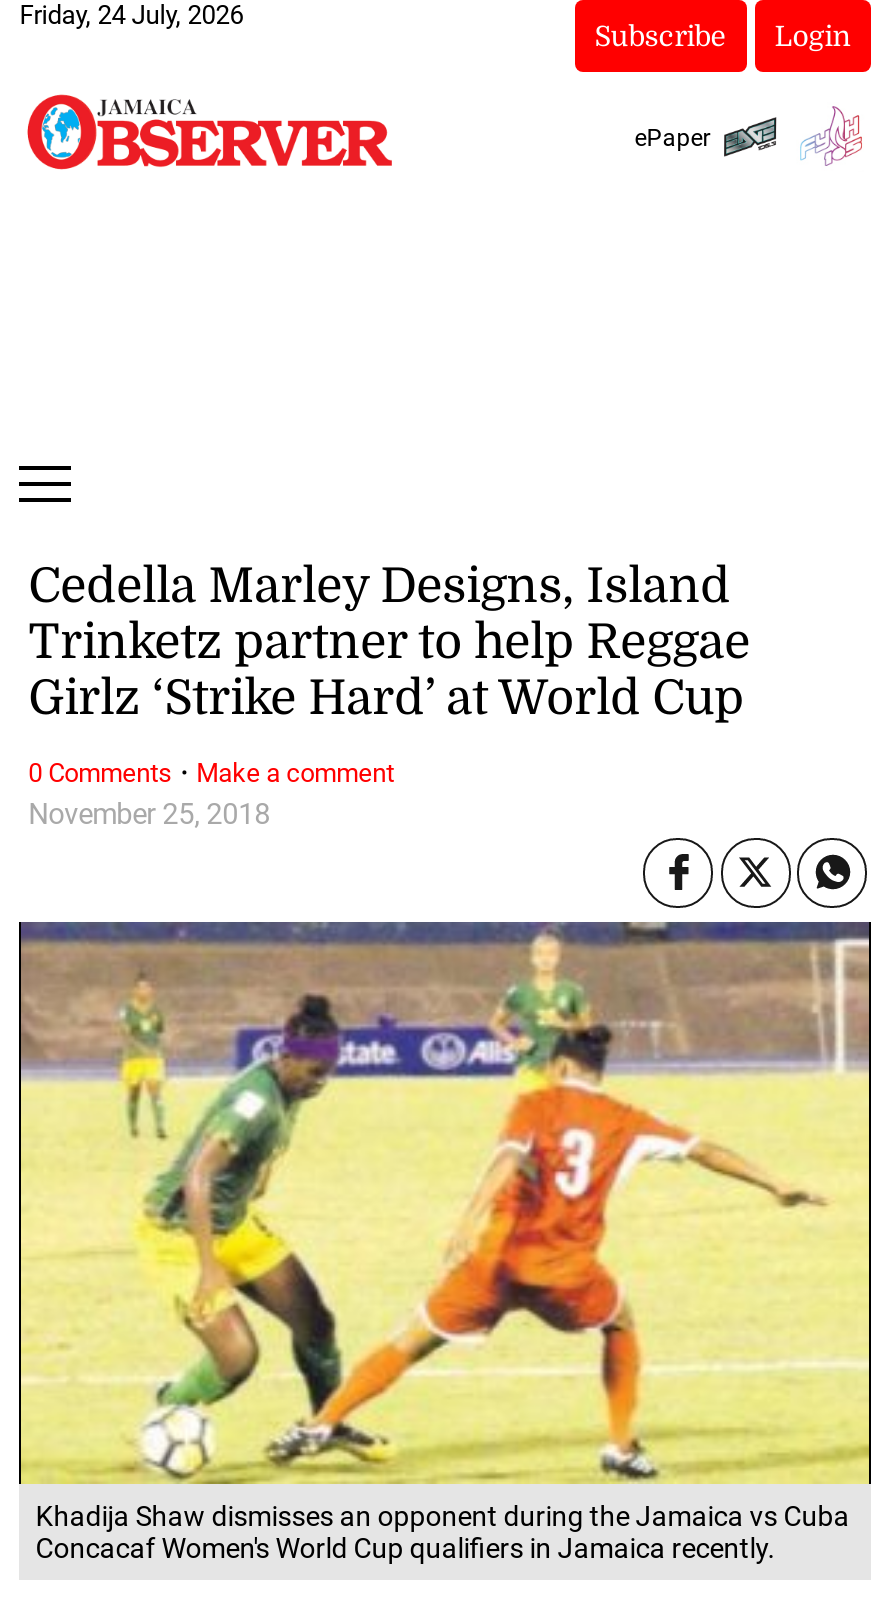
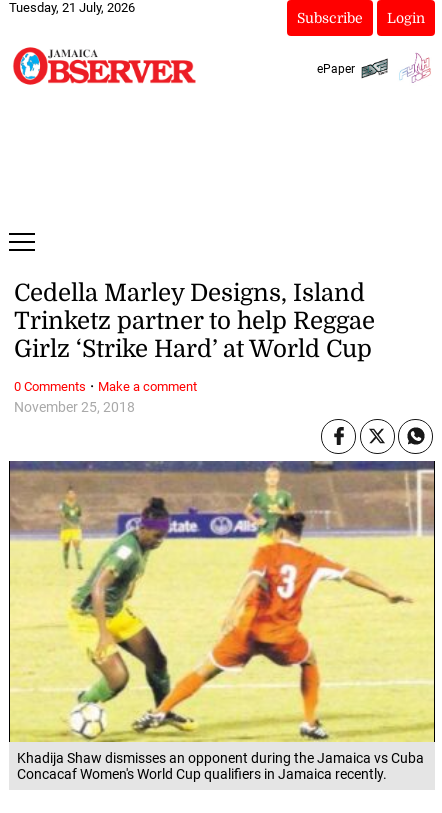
- Friday, 24 July, 2026
+ Tuesday, 21 July, 2026
